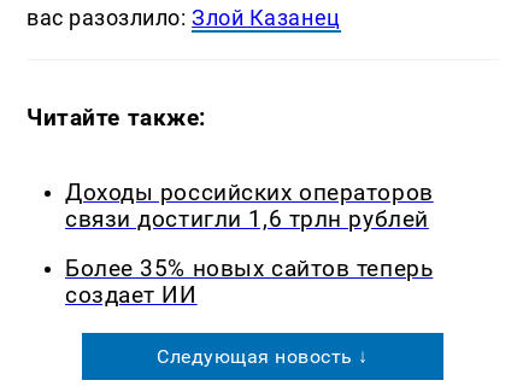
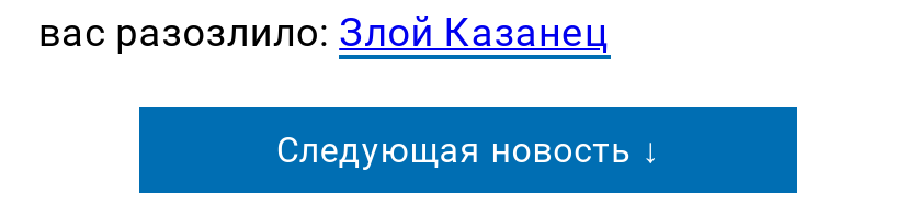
- Читайте также:
- Доходы российских операторов
- связи достигли 1,6 трлн рублей
- Более 35% новых сайтов теперь
- создает ИИ
